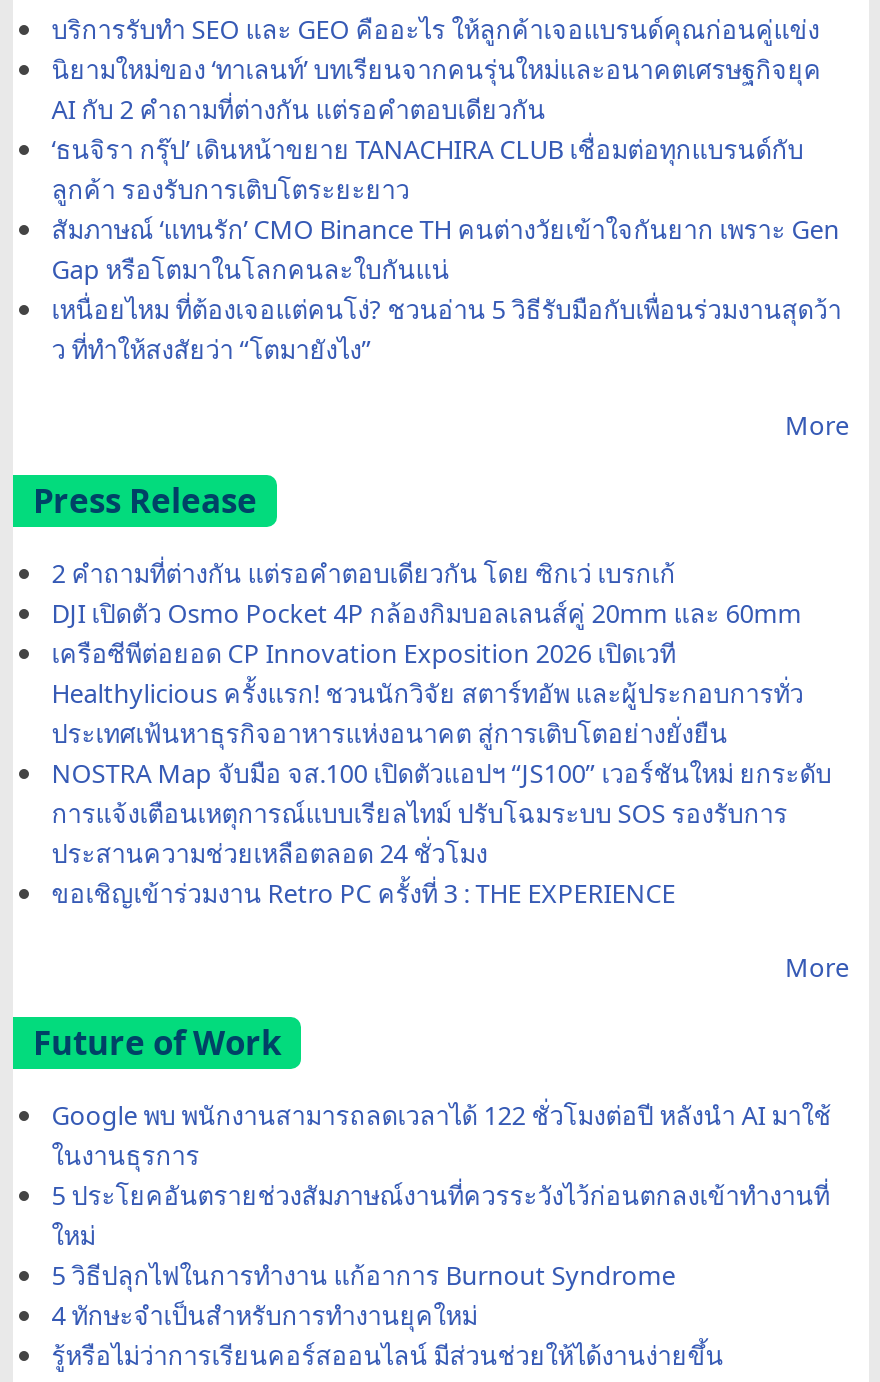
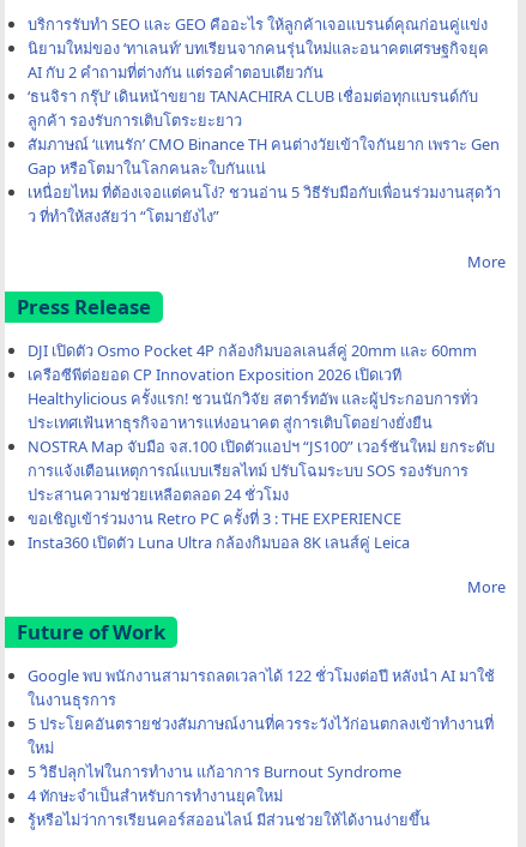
- 2 คำถามที่ต่างกัน แต่รอคำตอบเดียวกัน โดย ซิกเว่ เบรกเก้

moved up: DJI เปิดตัว Osmo Pocket 4P กล้องกิมบอลเลนส์คู่ 20mm และ 60mm | เครือซีพีต่อยอด CP Innovation Exposition 2026 เปิดเวที | Healthylicious ครั้งแรก! ชวนนักวิจัย สตาร์ทอัพ และผู้ประกอบการทั่ว | ประเทศเฟ้นหาธุรกิจอาหารแห่งอนาคต สู่การเติบโตอย่างยั่งยืน | ประสานความช่วยเหลือตลอด 24 ชั่วโมง | ขอเชิญเข้าร่วมงาน Retro PC ครั้งที่ 3 : THE EXPERIENCE

+ Insta360 เปิดตัว Luna Ultra กล้องกิมบอล 8K เลนส์คู่ Leica
